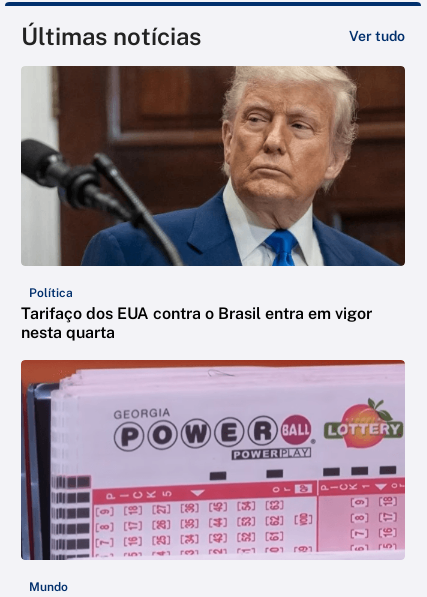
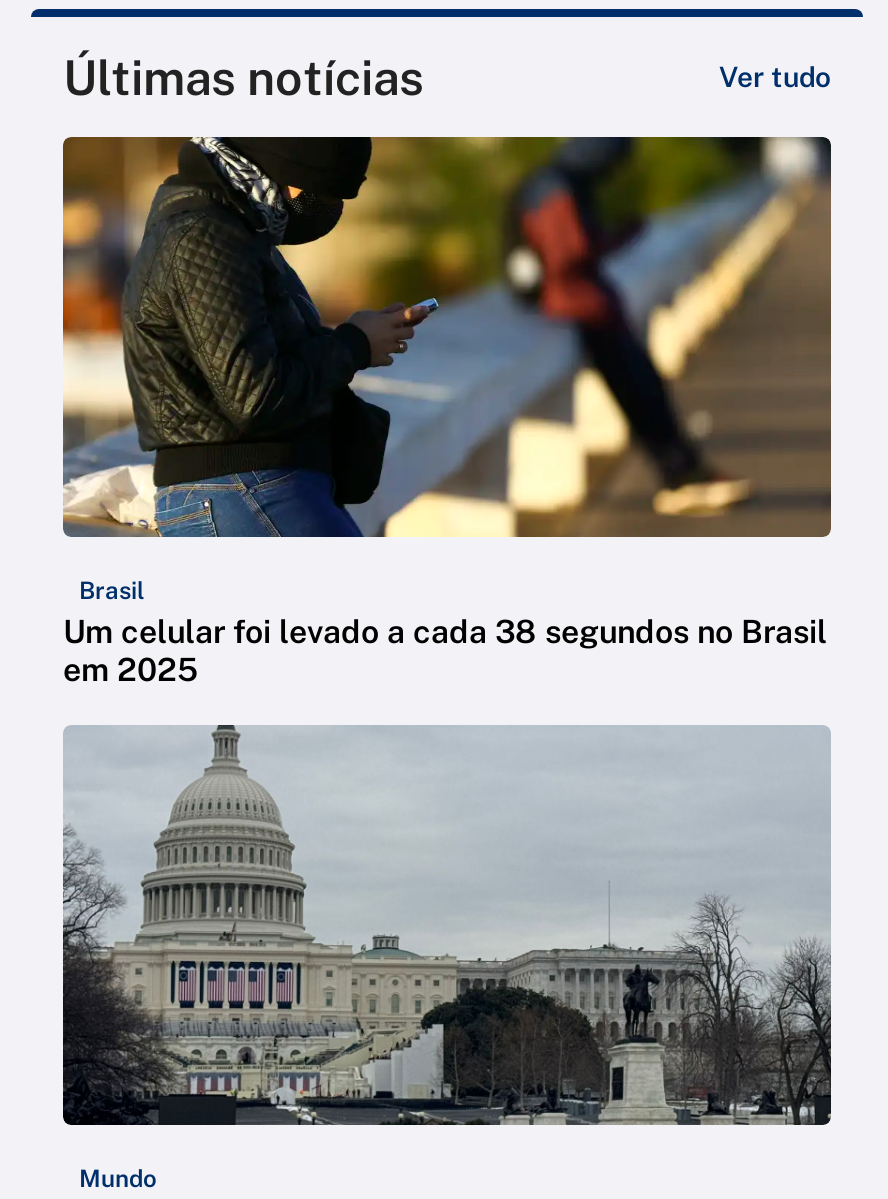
- [image]
- Política
- Tarifaço dos EUA contra o Brasil entra em vigor
- nesta quarta
+ [image]
+ Brasil
+ Um celular foi levado a cada 38 segundos no Brasil
+ em 2025

- [image]
+ [image]
